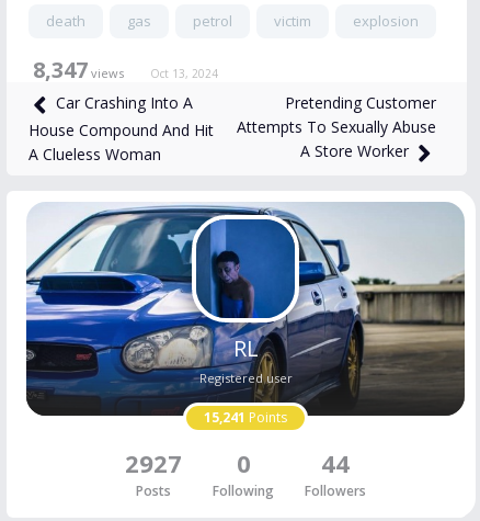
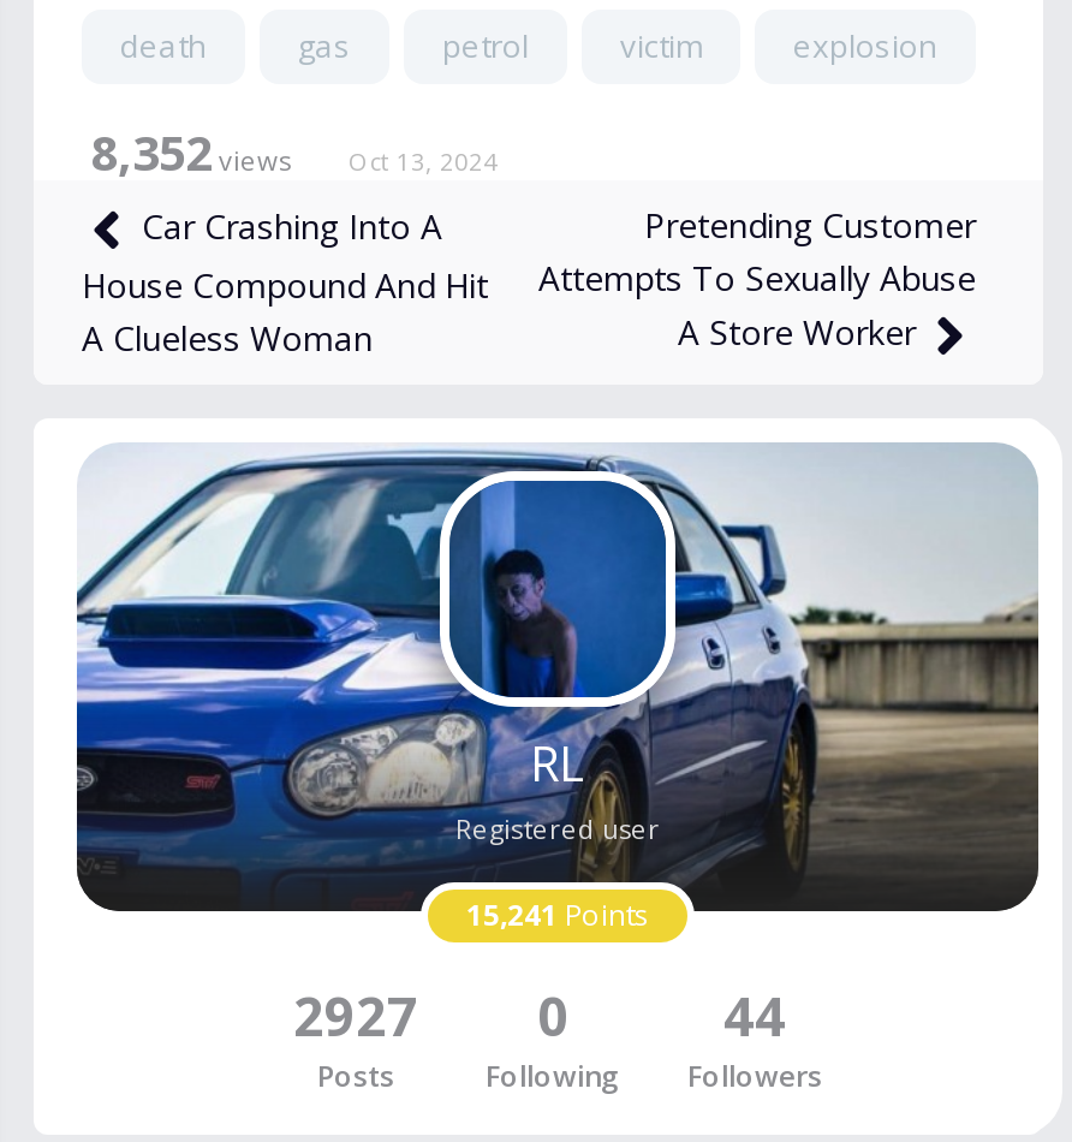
- 8,347views Oct 13, 2024
+ 8,352views Oct 13, 2024
